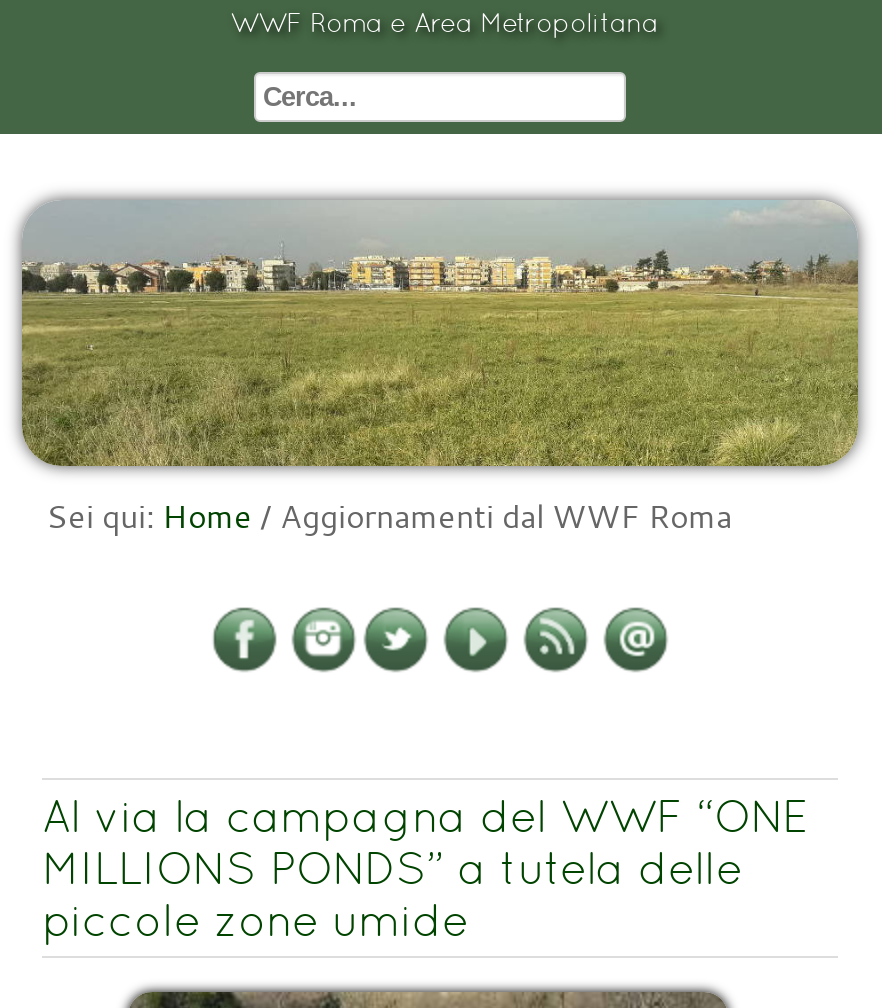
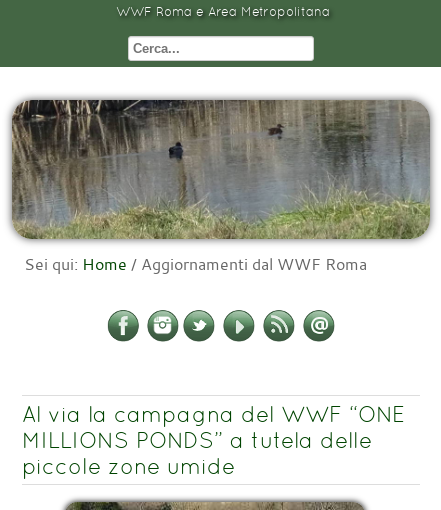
- [image]
+ [image]
